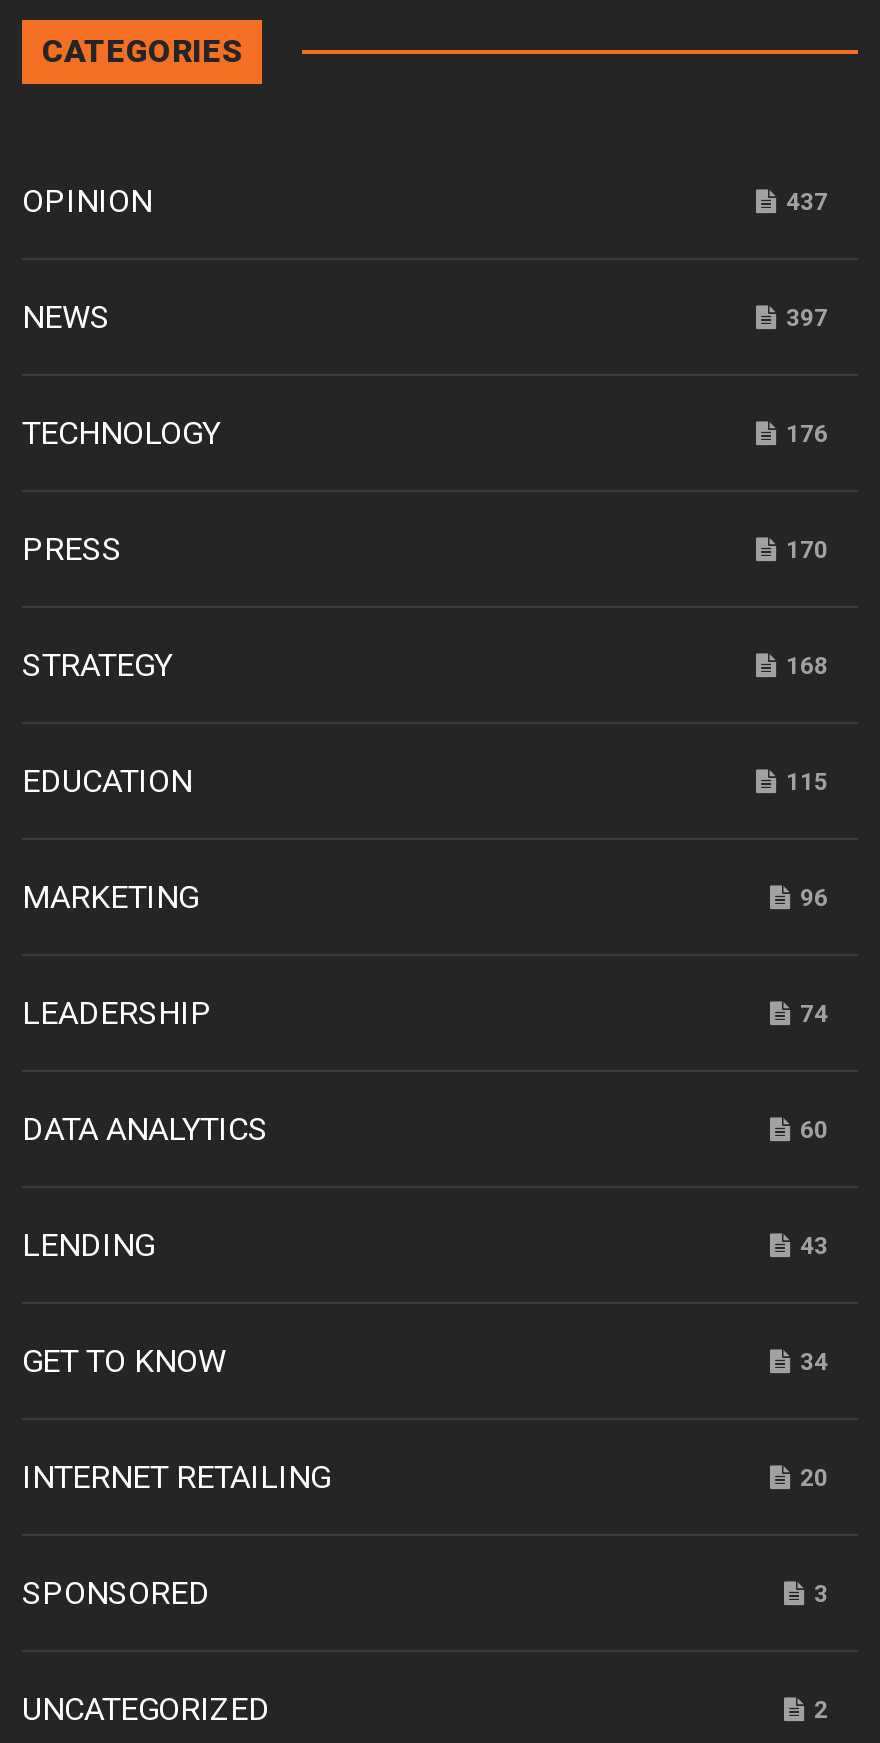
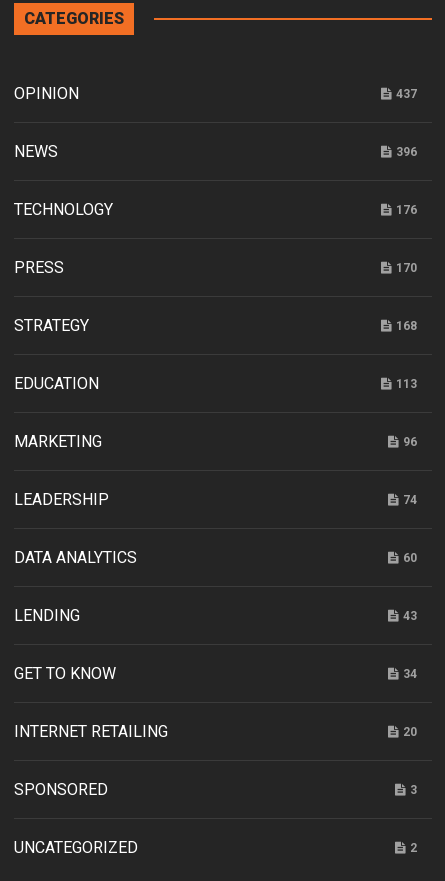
- 397
+ 396

- 115
+ 113
